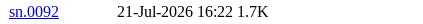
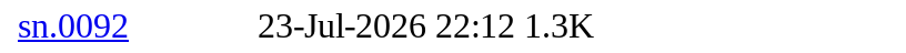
- 21-Jul-2026 16:22 1.7K
+ 23-Jul-2026 22:12 1.3K
